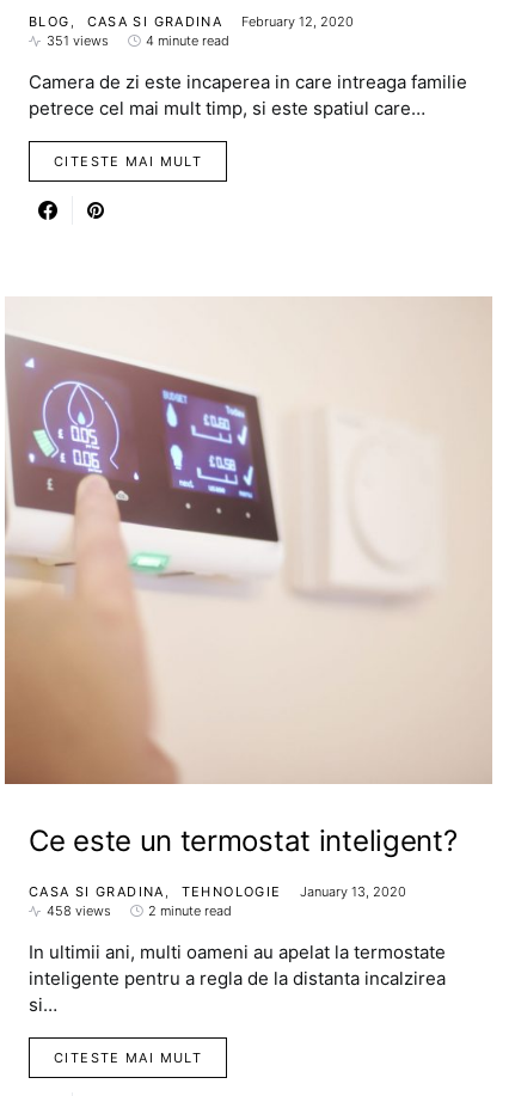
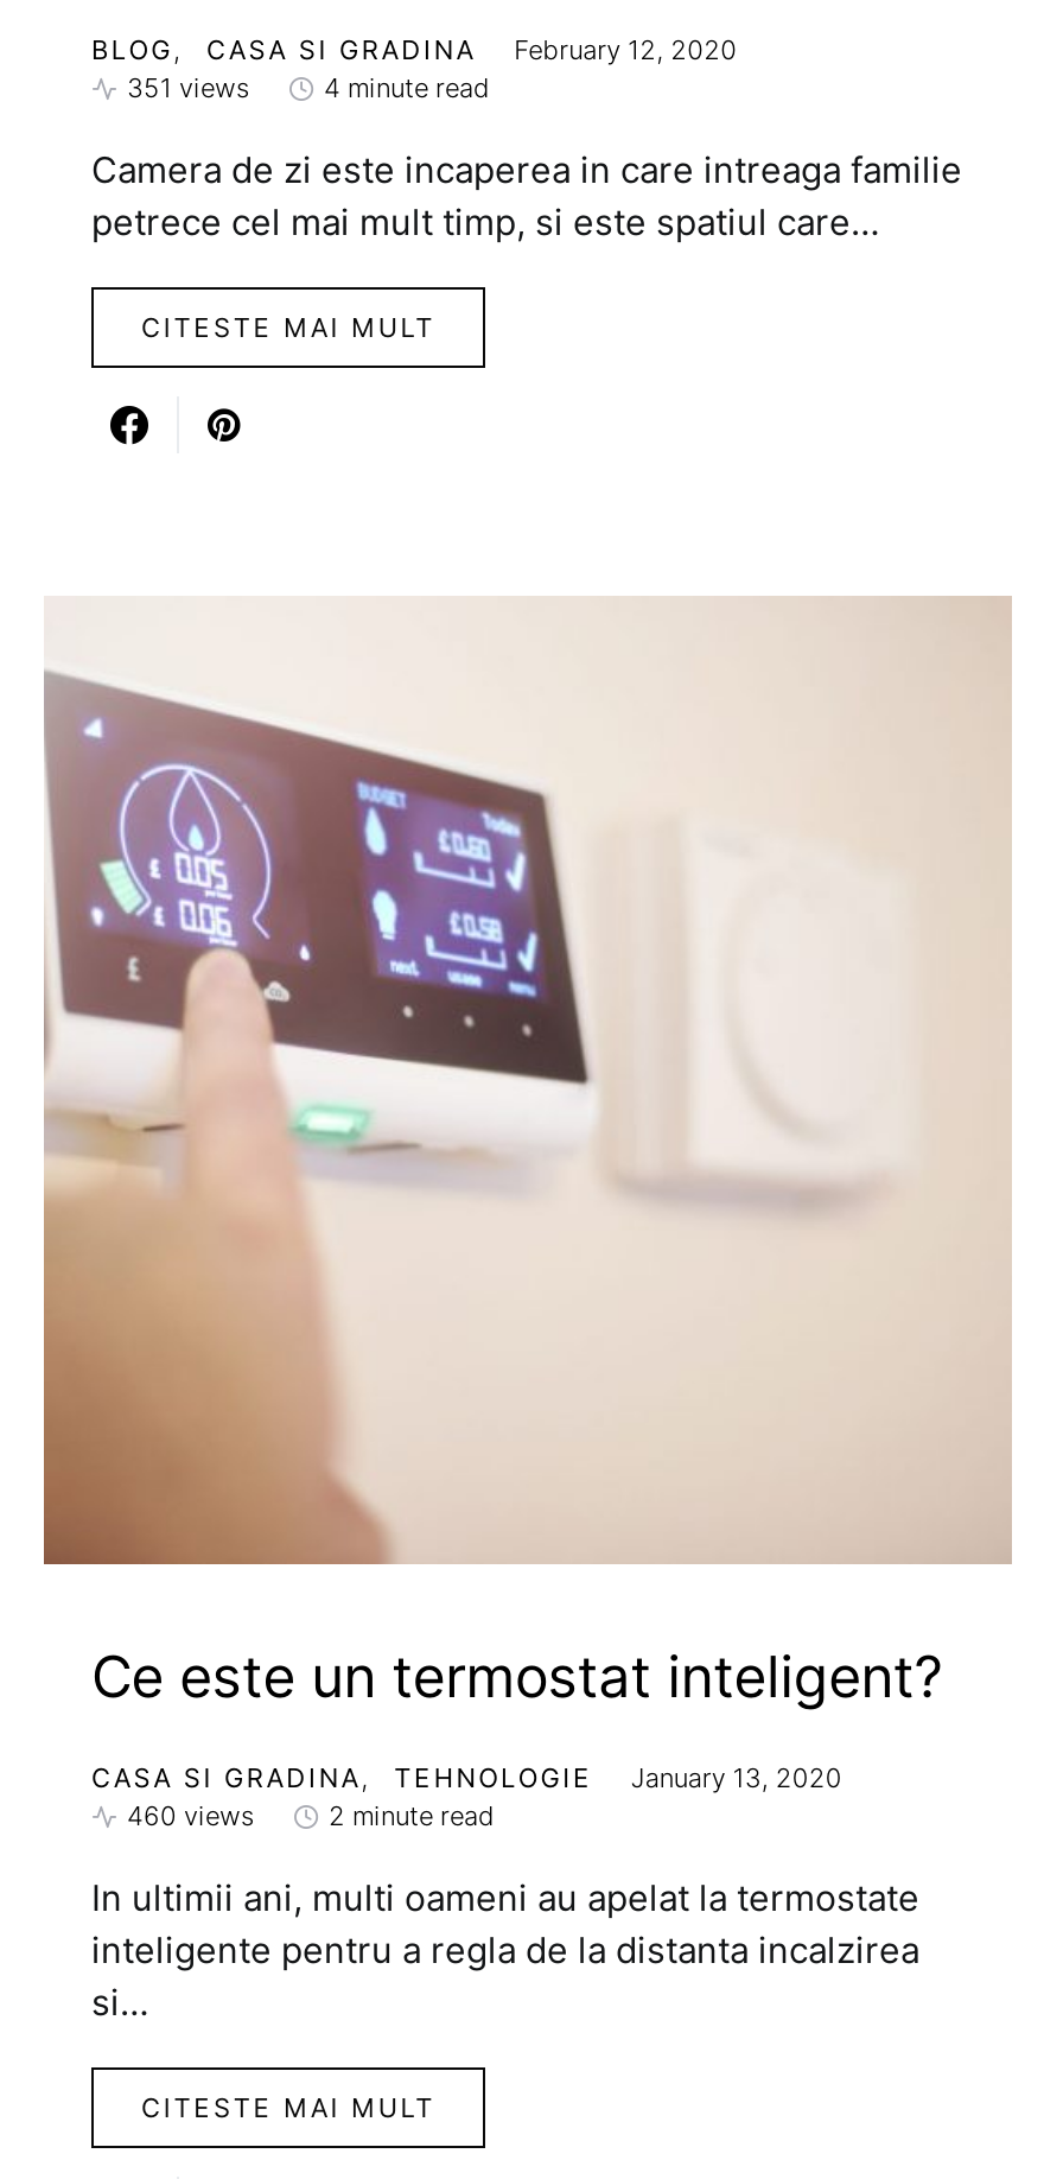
- 458 views
+ 460 views
